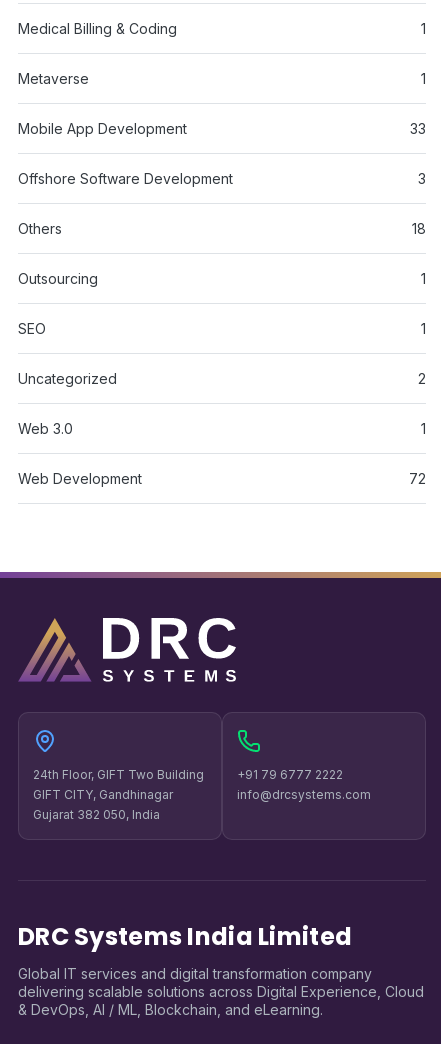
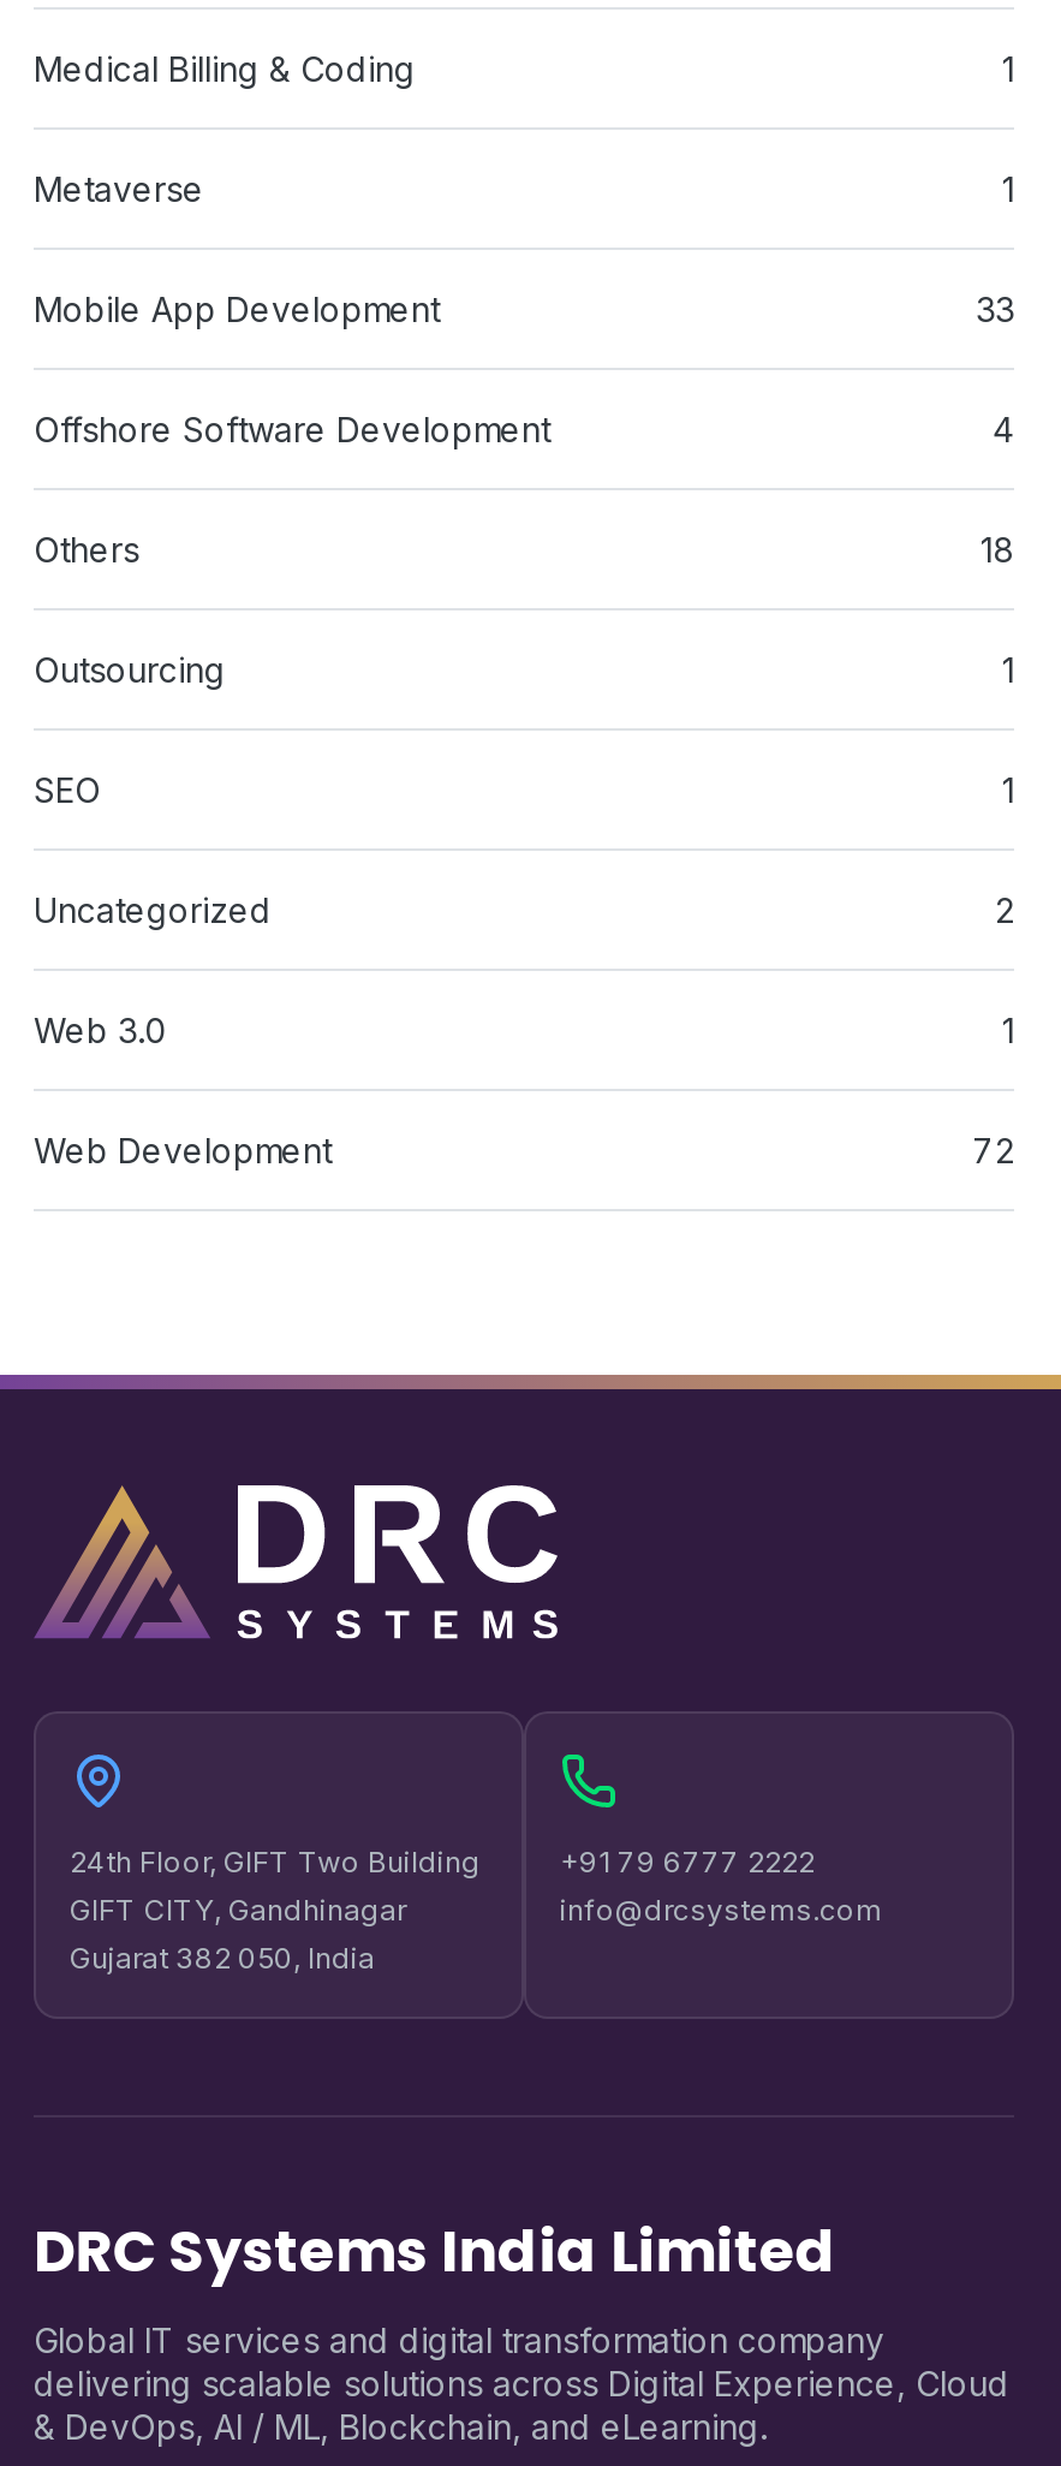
- 3
+ 4
